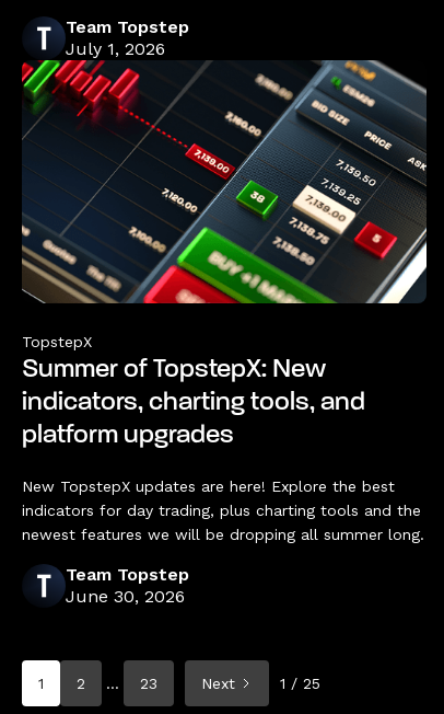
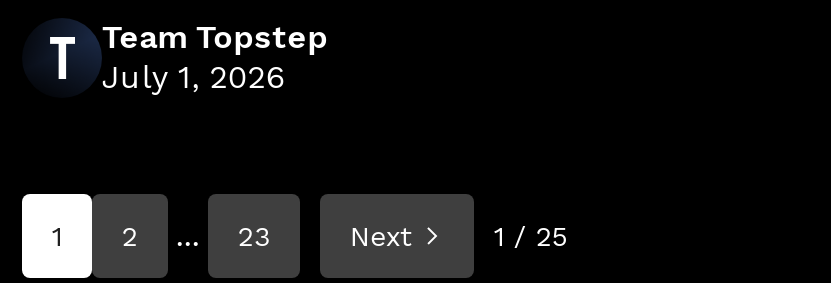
- [image]
- TopstepX
- Summer of TopstepX: New
- indicators, charting tools, and
- platform upgrades
- New TopstepX updates are here! Explore the best
- indicators for day trading, plus charting tools and the
- newest features we will be dropping all summer long.
- Team Topstep
- June 30, 2026
